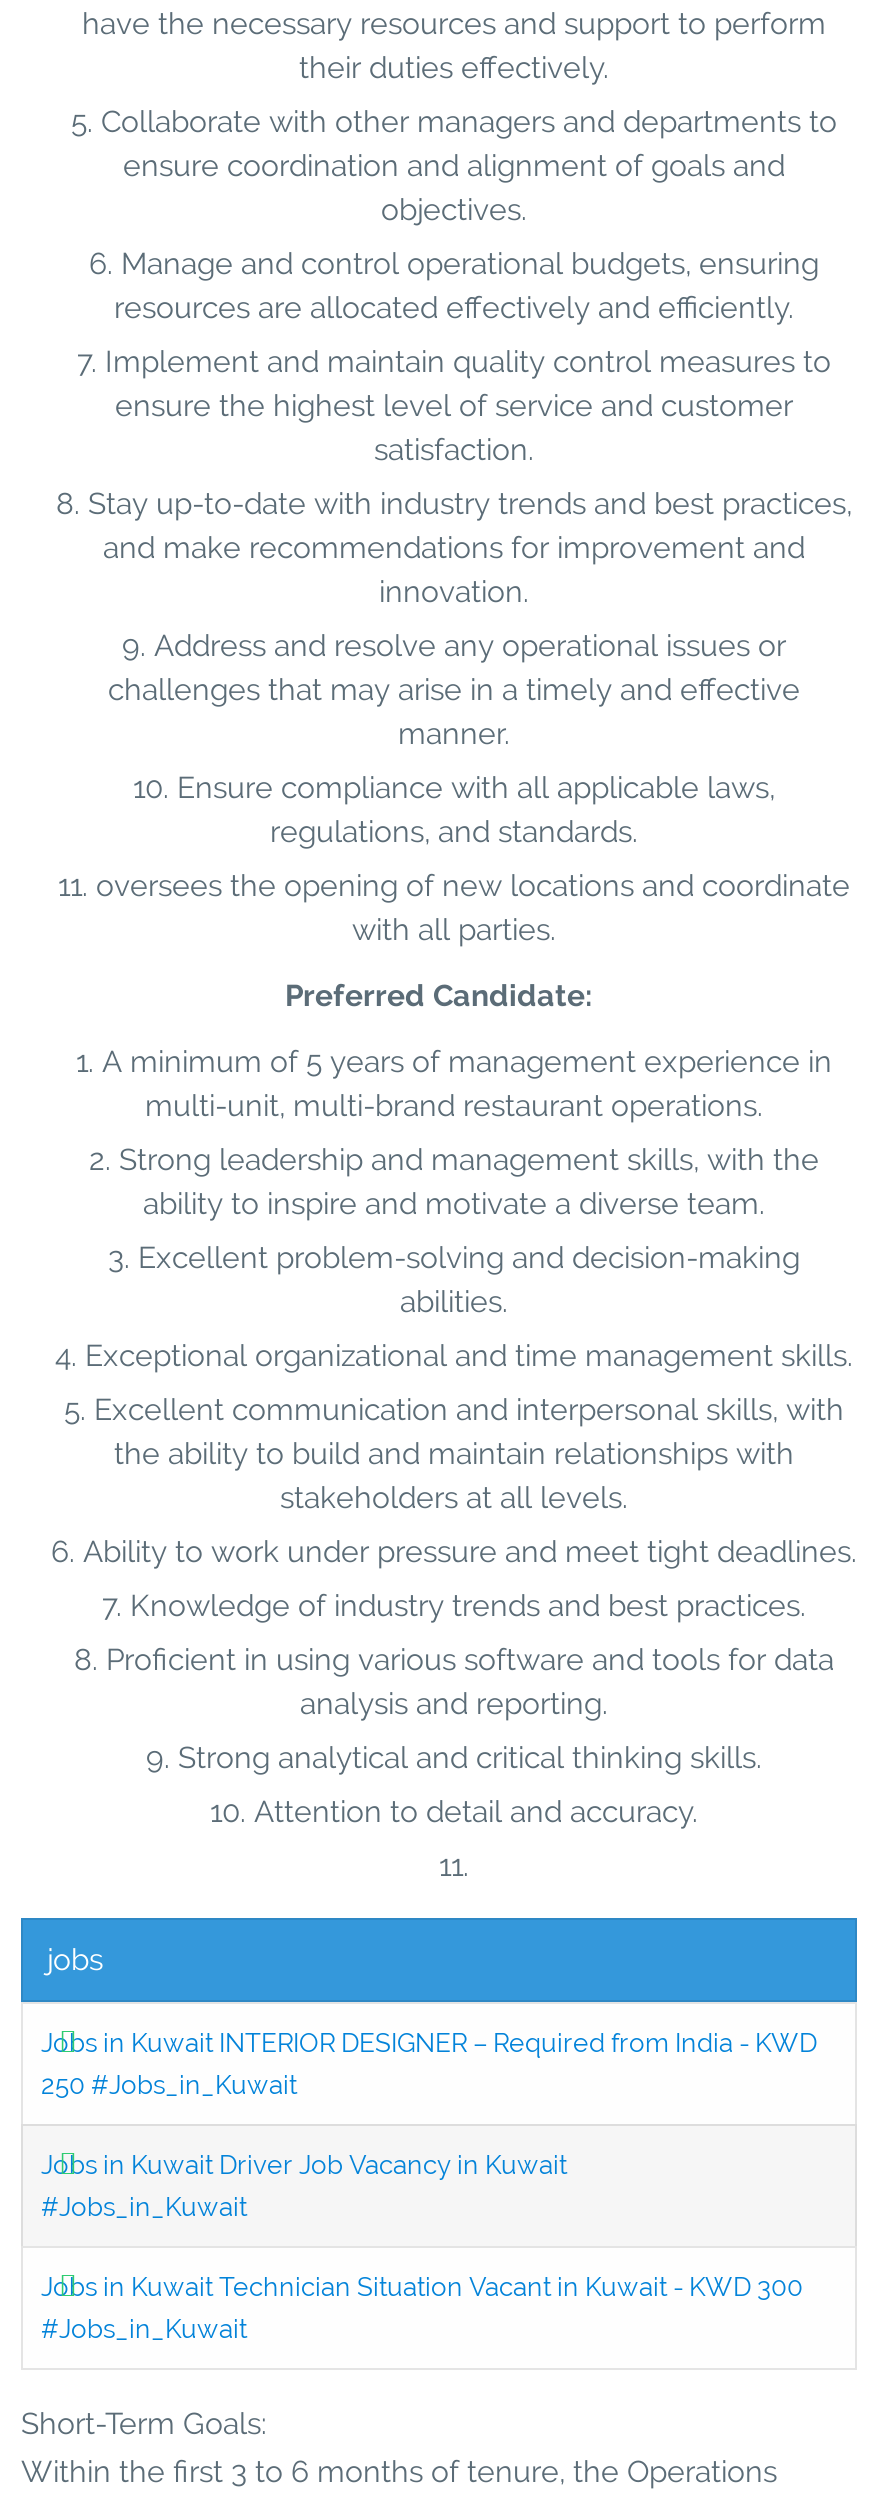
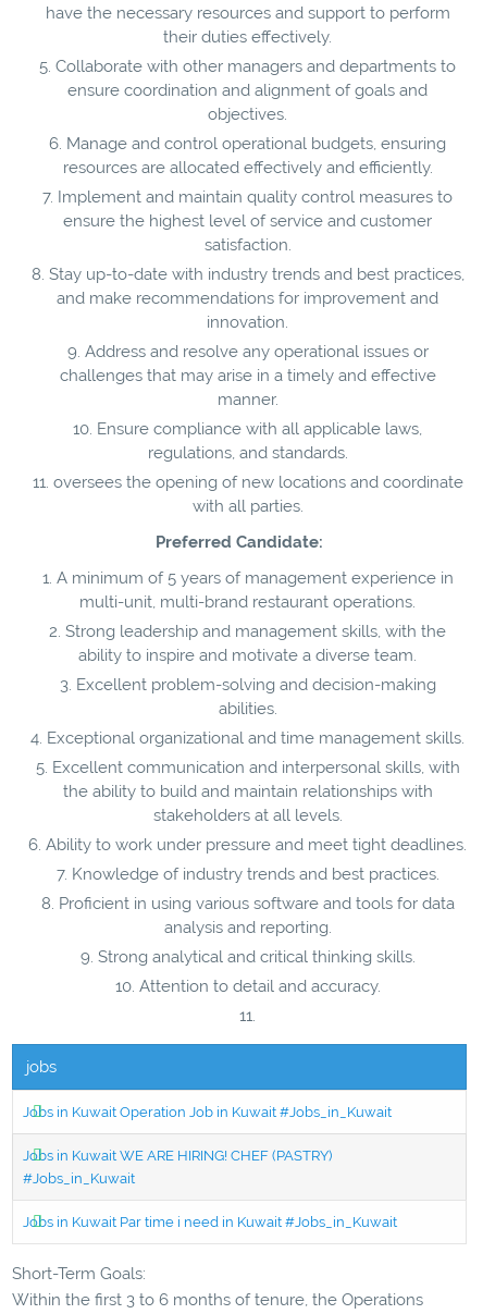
- Jobs in Kuwait INTERIOR DESIGNER – Required from India - KWD
- 250 #Jobs_in_Kuwait
+ Jobs in Kuwait Operation Job in Kuwait #Jobs_in_Kuwait

- Jobs in Kuwait Driver Job Vacancy in Kuwait
+ Jobs in Kuwait WE ARE HIRING! CHEF (PASTRY)

- Jobs in Kuwait Technician Situation Vacant in Kuwait - KWD 300
- #Jobs_in_Kuwait
+ Jobs in Kuwait Par time i need in Kuwait #Jobs_in_Kuwait
